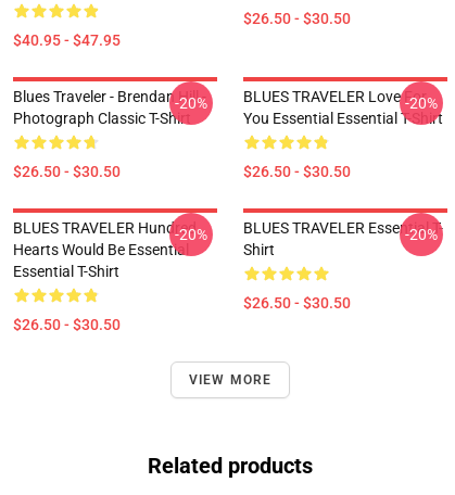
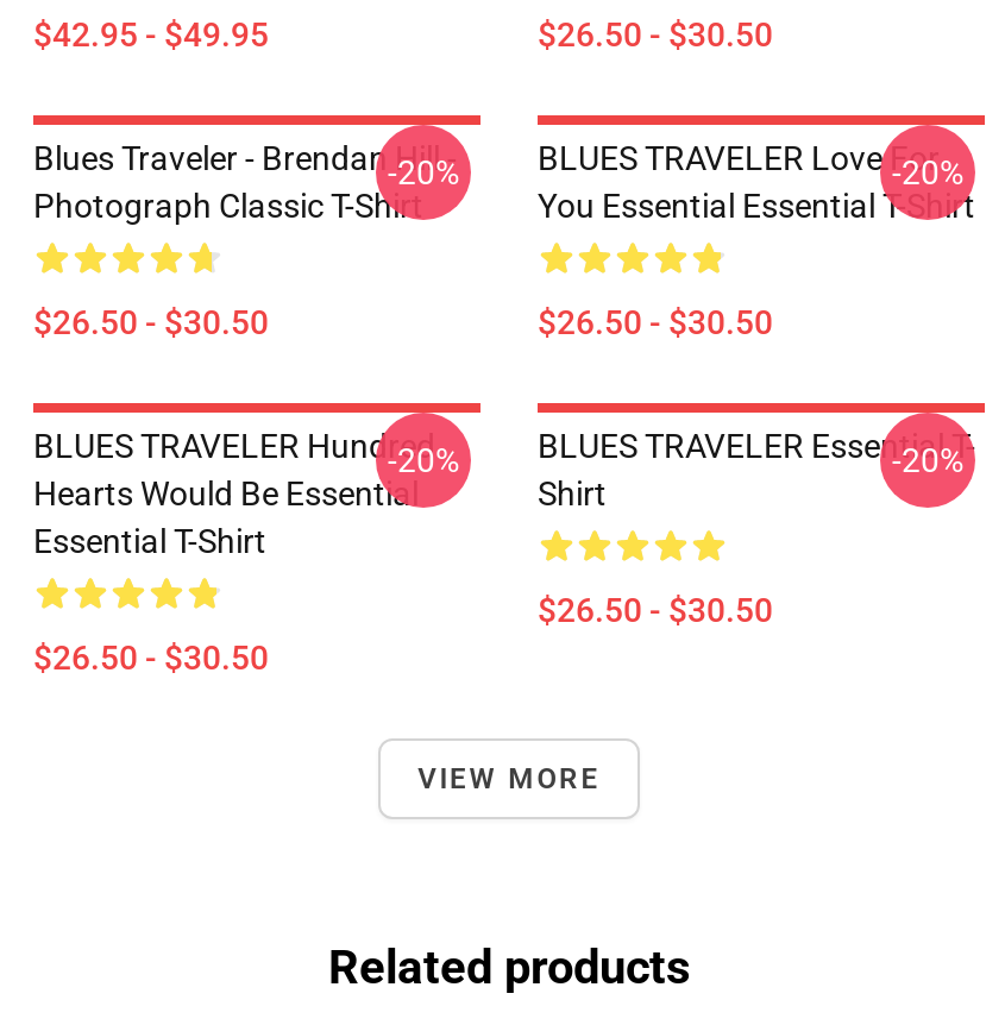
- $40.95 - $47.95
+ $42.95 - $49.95
